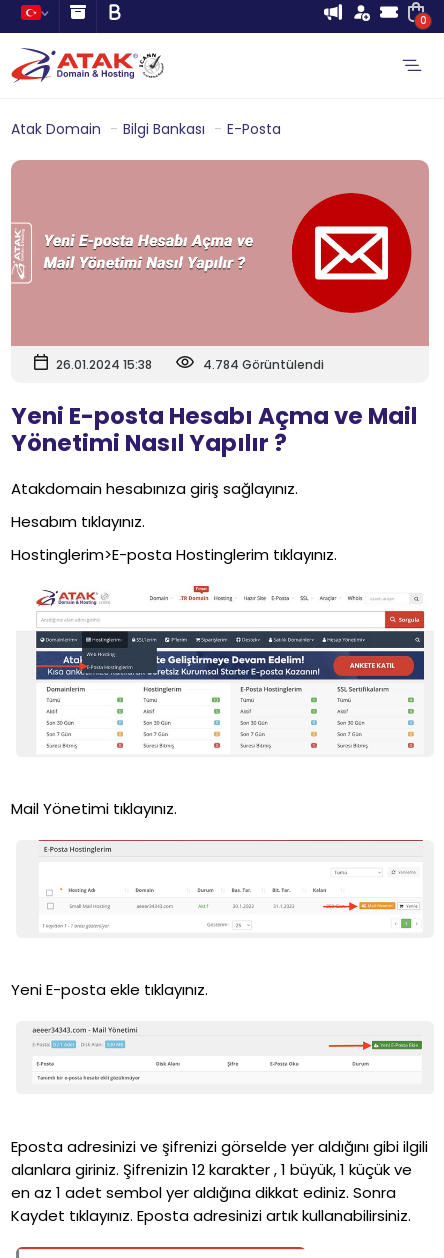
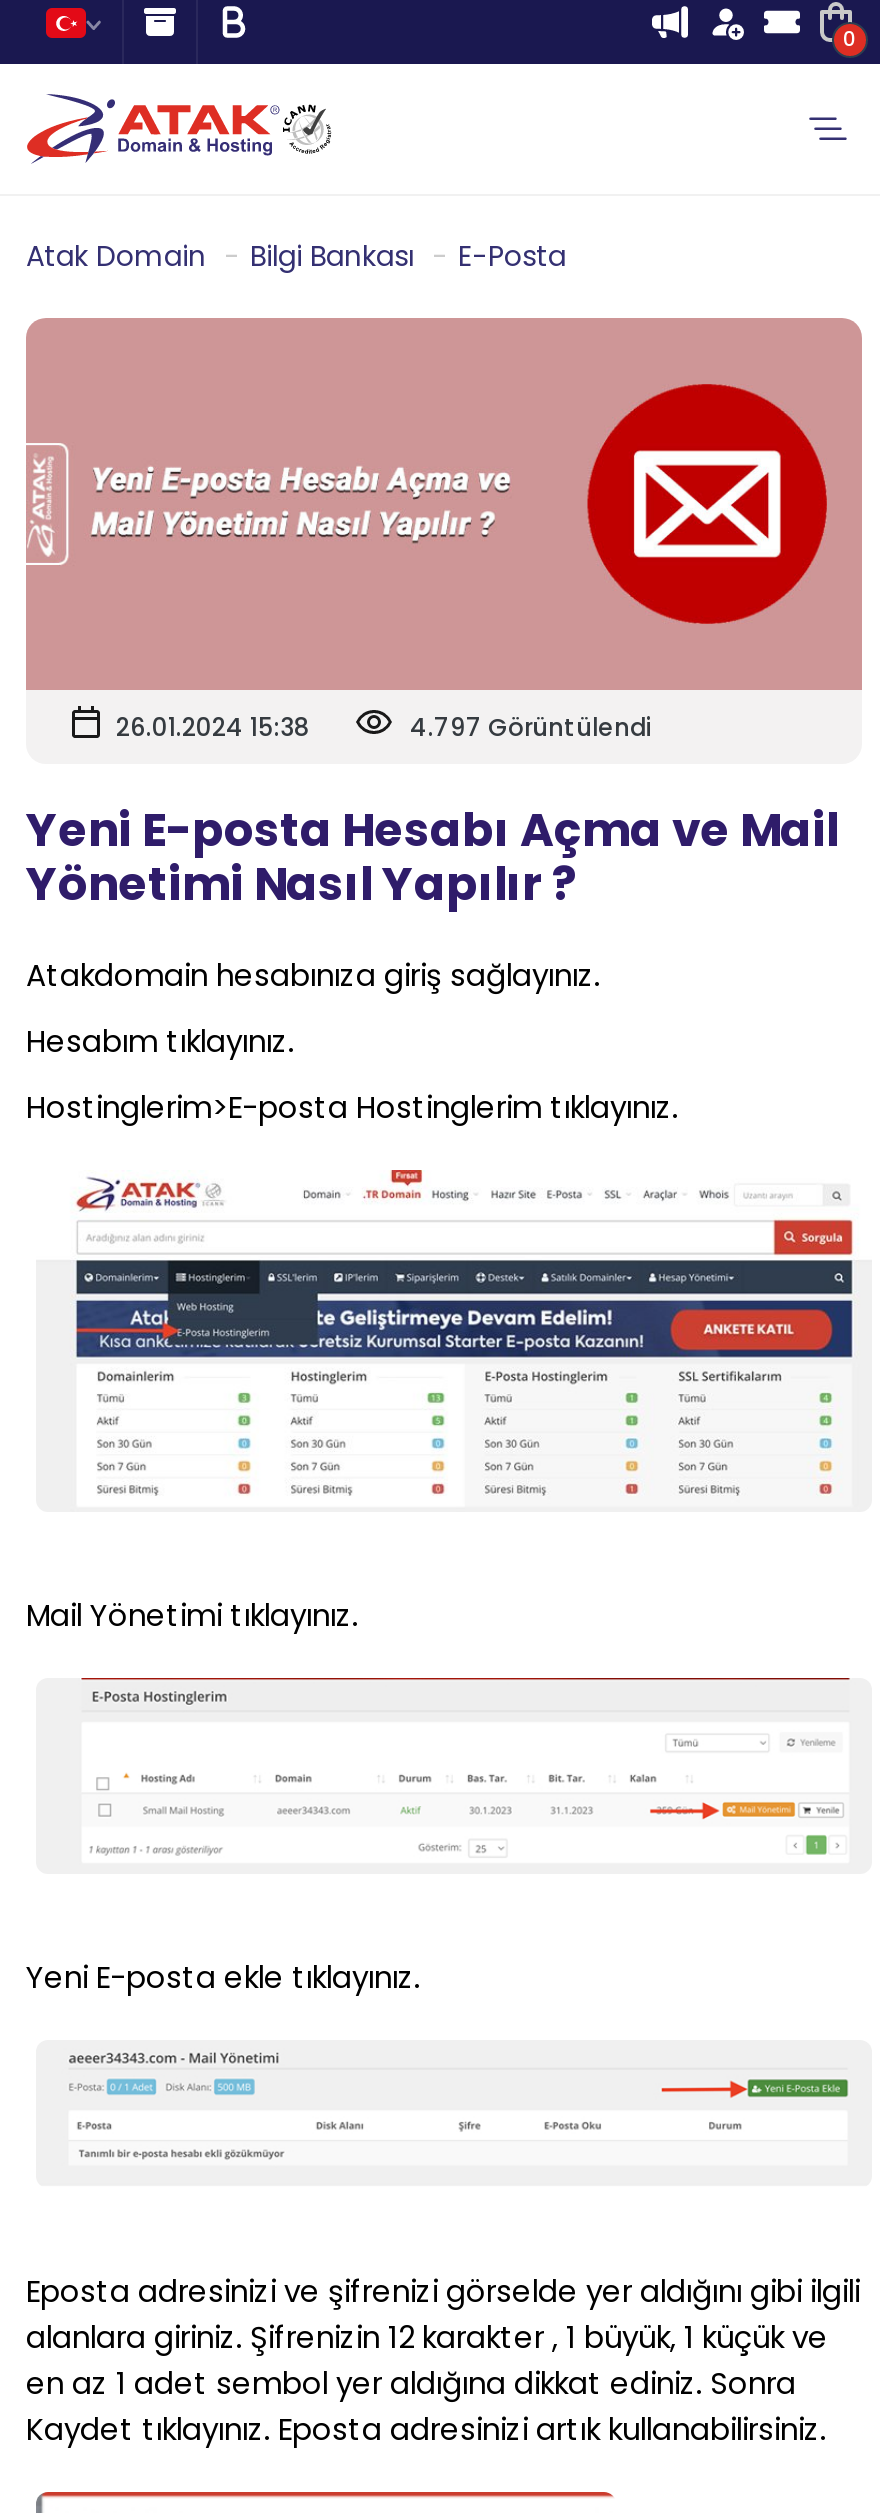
- 4.784 Görüntülendi
+ 4.797 Görüntülendi
